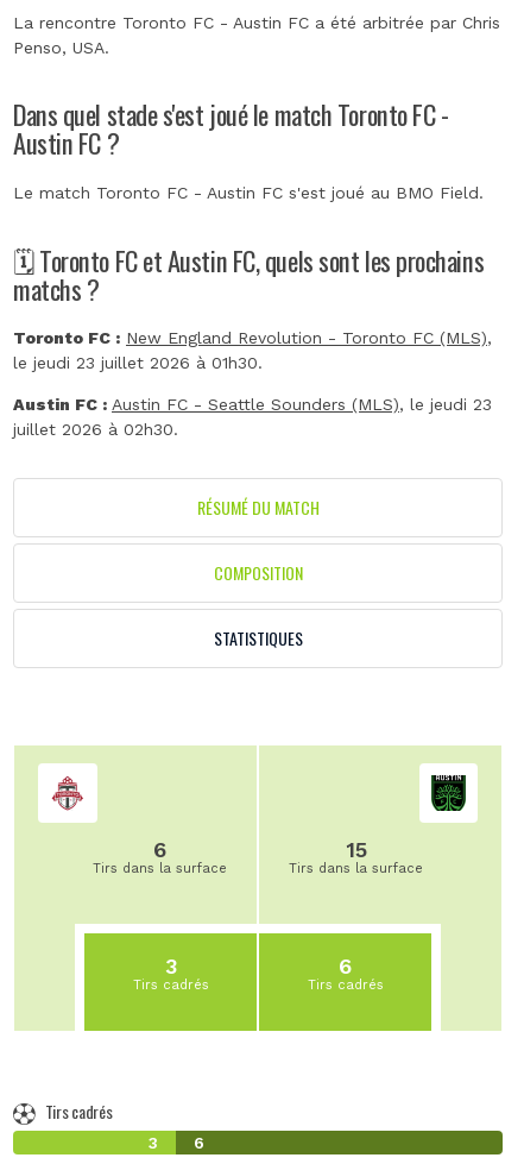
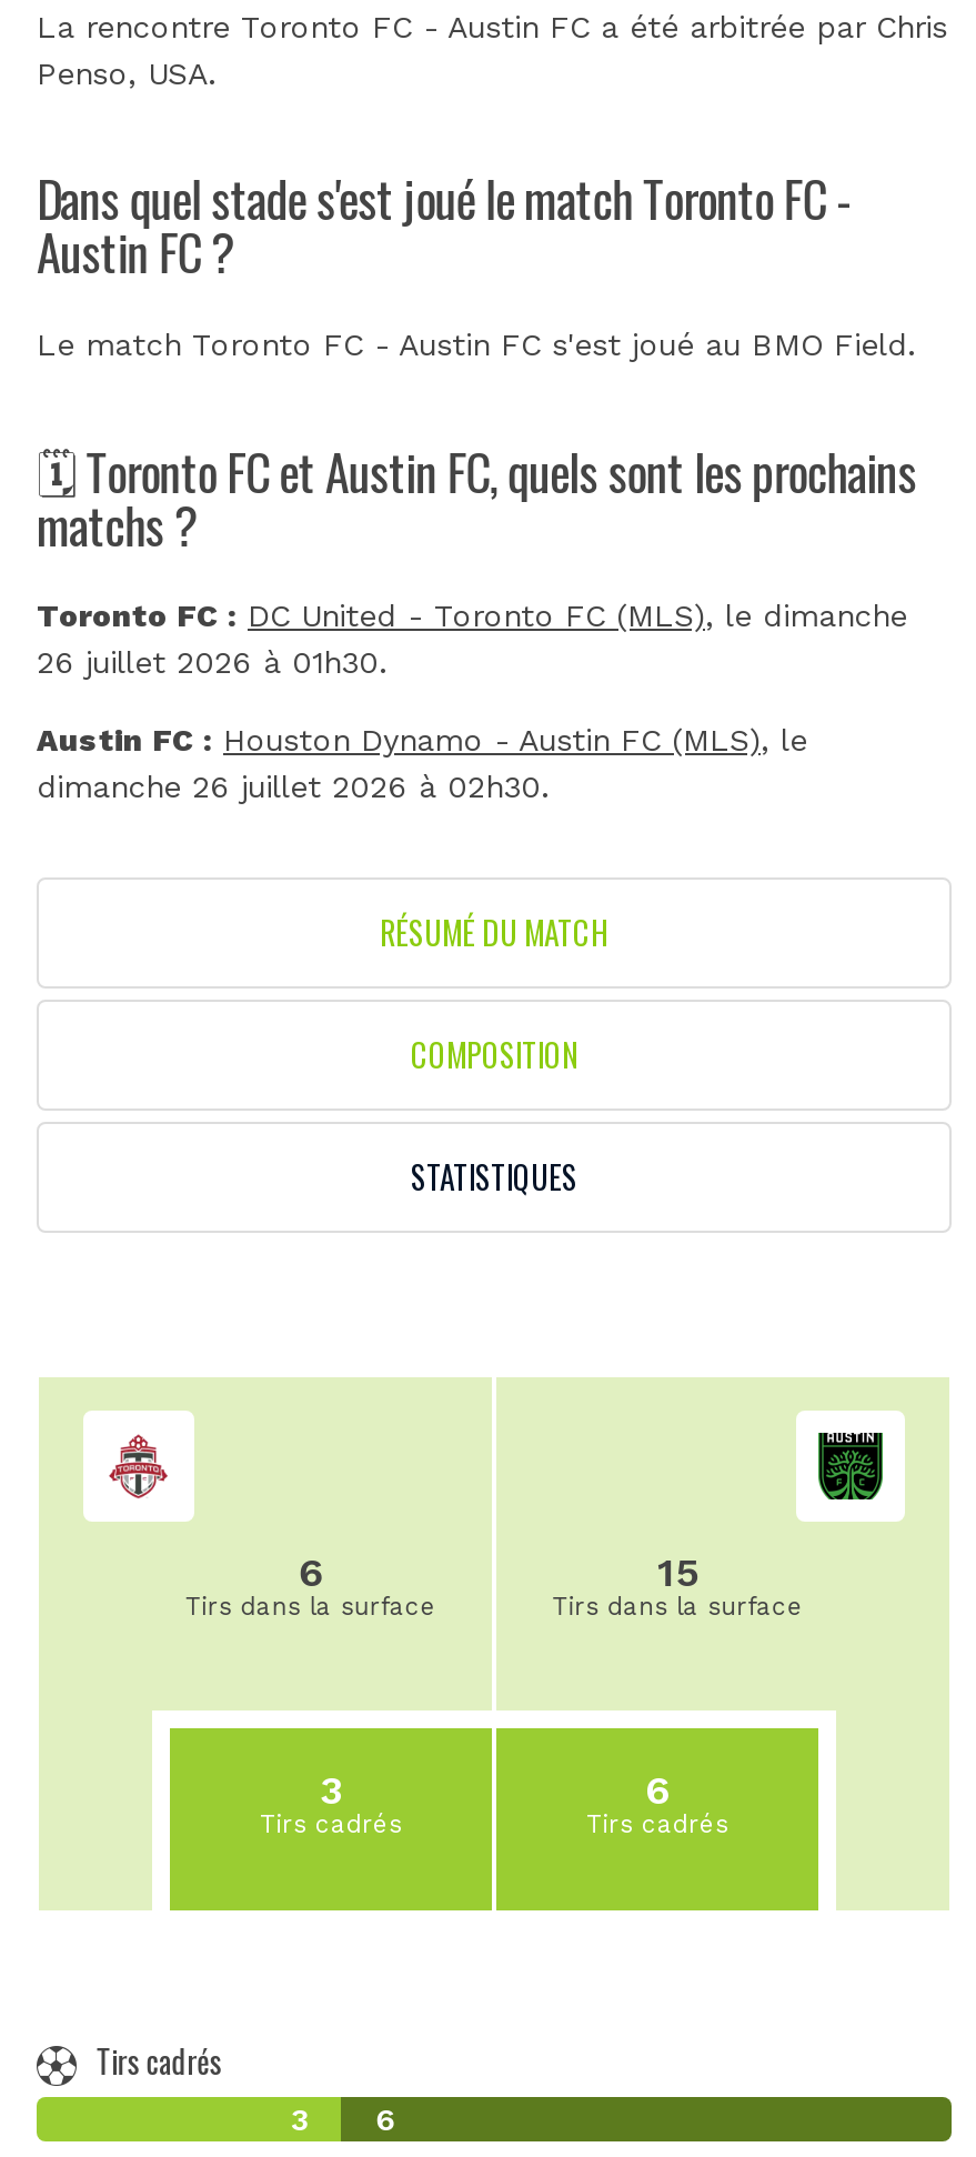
- Toronto FC : New England Revolution - Toronto FC (MLS),
- le jeudi 23 juillet 2026 à 01h30.
+ Toronto FC : DC United - Toronto FC (MLS), le dimanche
+ 26 juillet 2026 à 01h30.

- Austin FC : Austin FC - Seattle Sounders (MLS), le jeudi 23
- juillet 2026 à 02h30.
+ Austin FC : Houston Dynamo - Austin FC (MLS), le
+ dimanche 26 juillet 2026 à 02h30.
